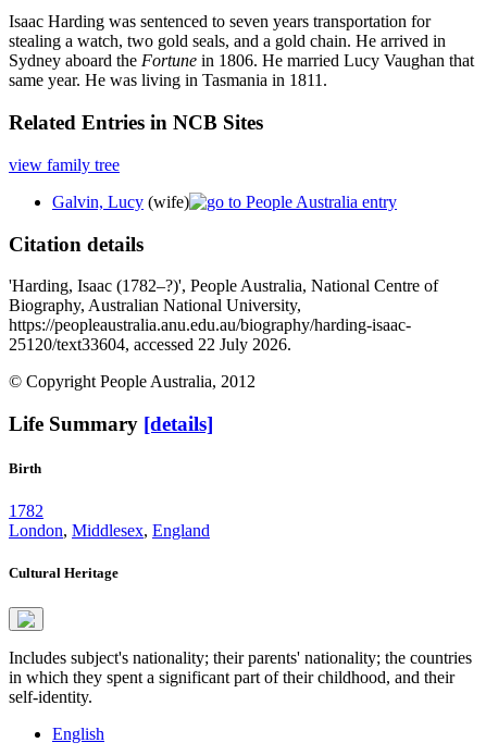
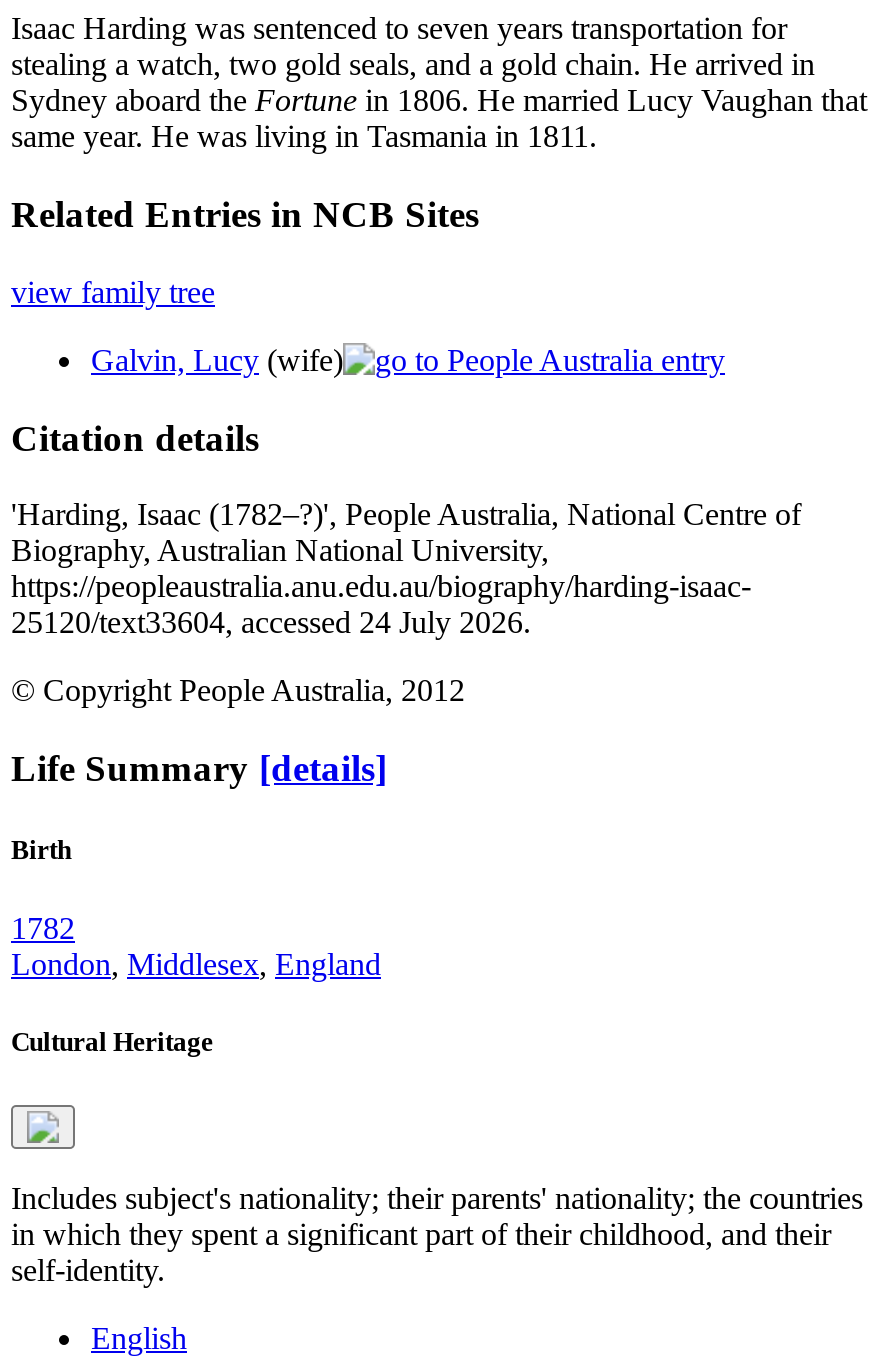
- 25120/text33604, accessed 22 July 2026.
+ 25120/text33604, accessed 24 July 2026.
